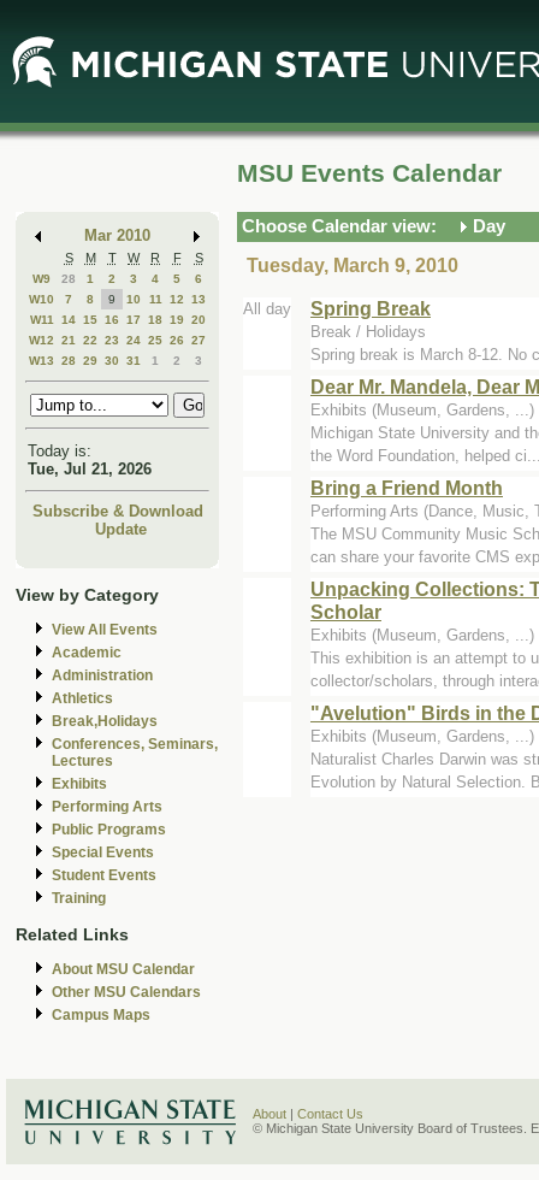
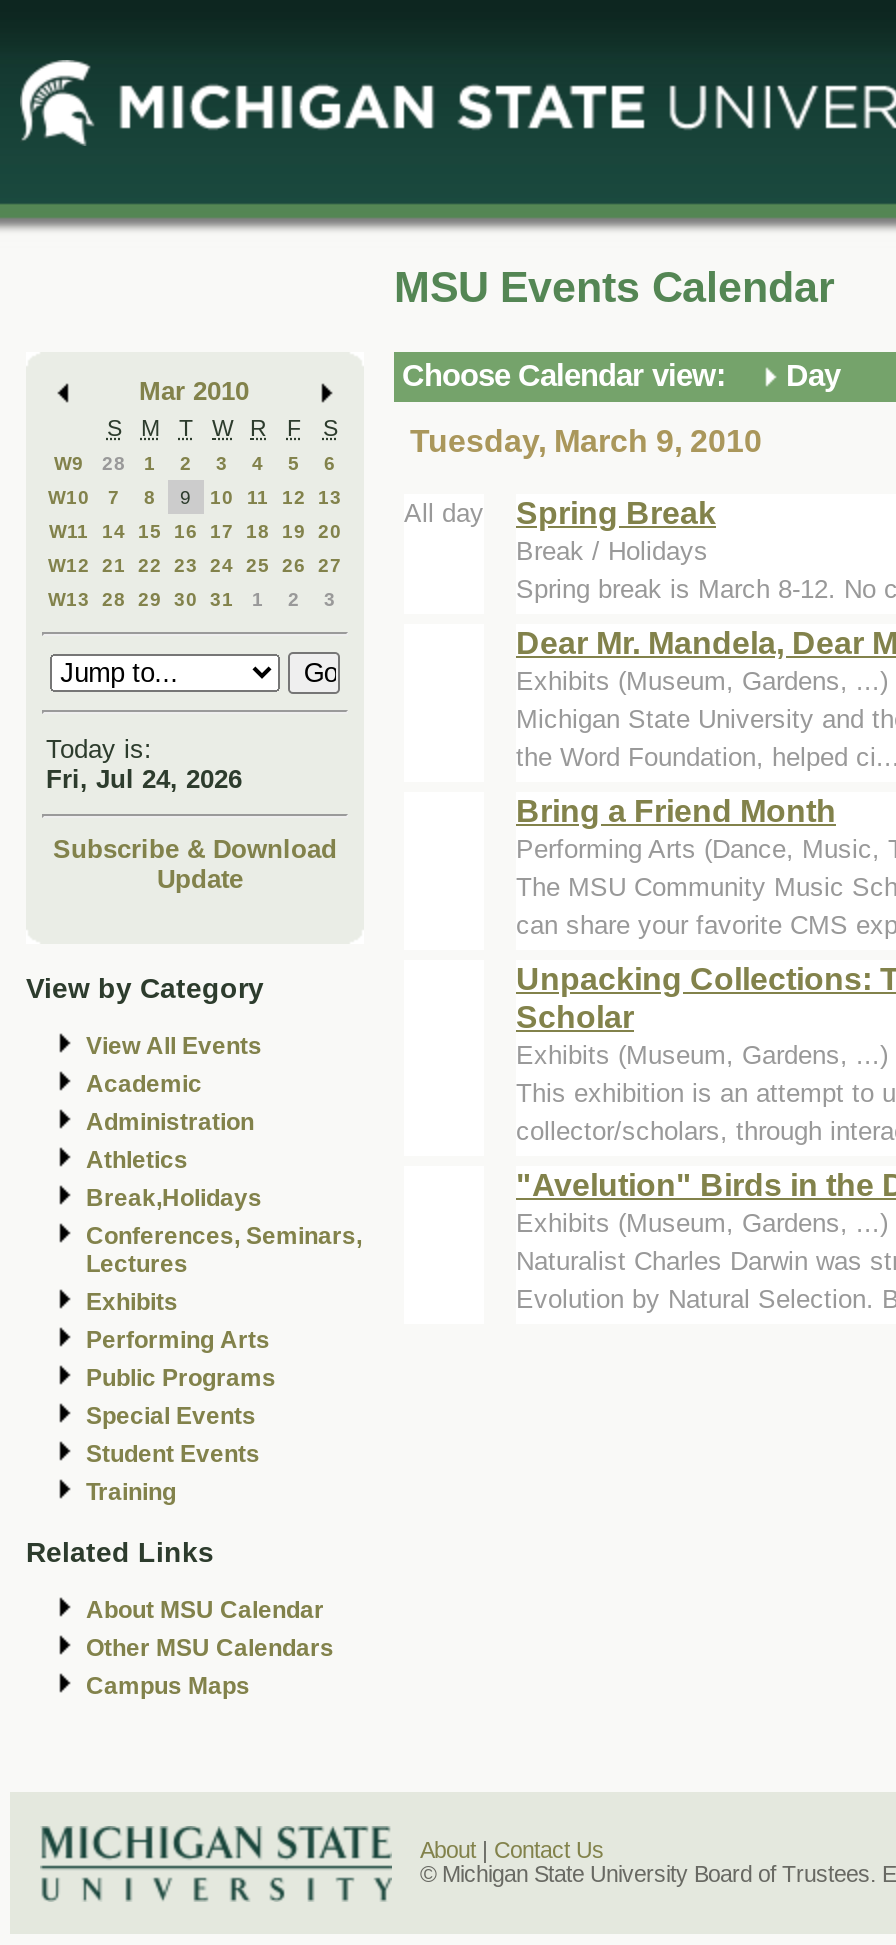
- Tue, Jul 21, 2026
+ Fri, Jul 24, 2026
